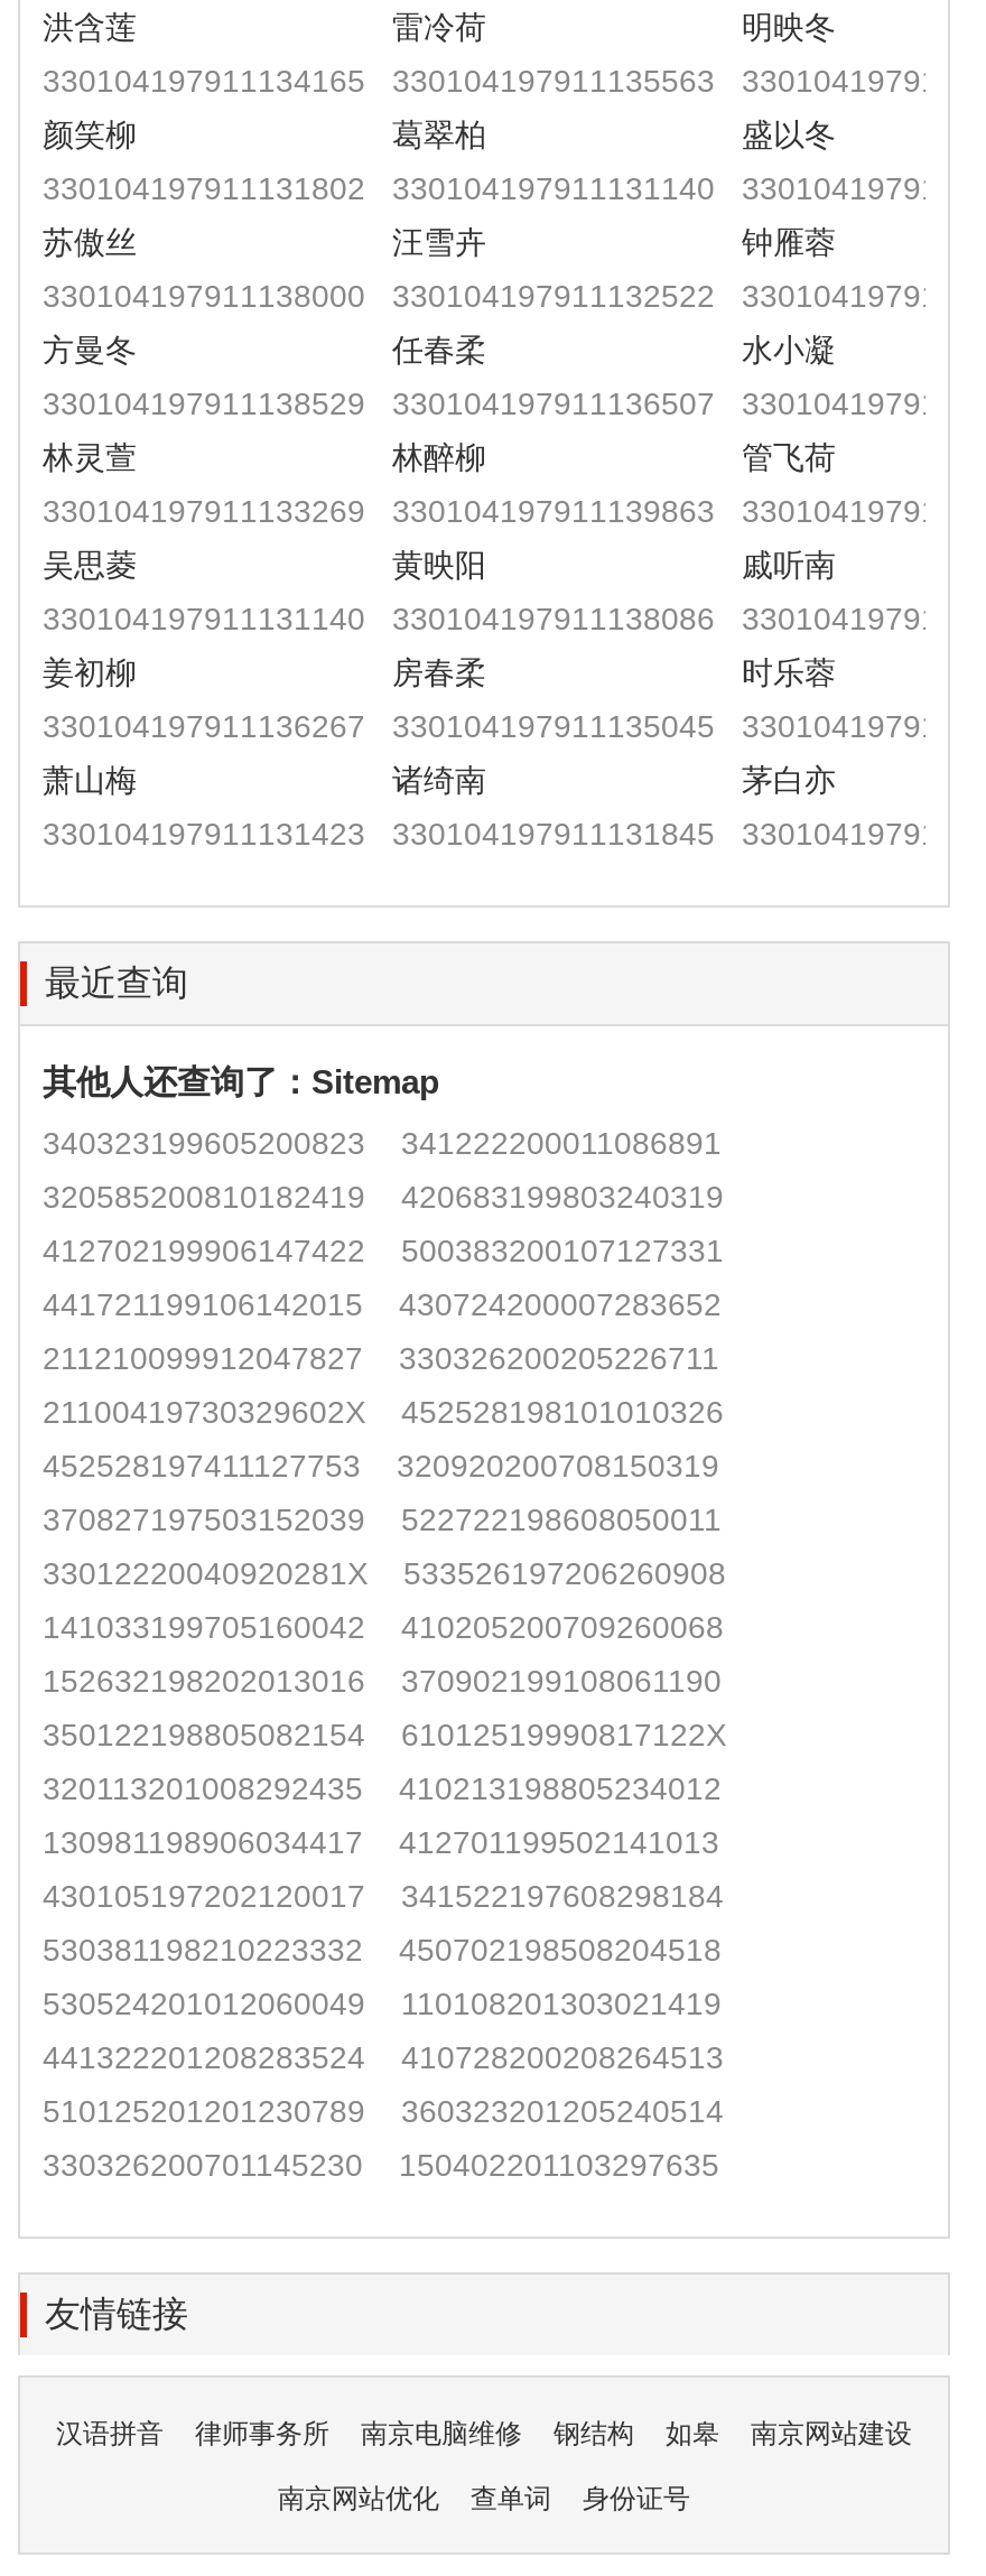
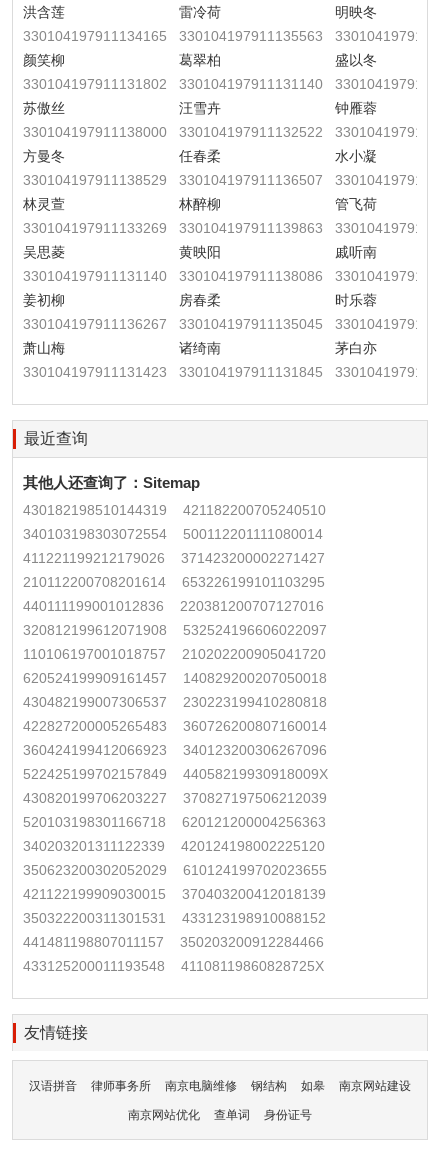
- 340323199605200823
- 341222200011086891
+ 430182198510144319
+ 421182200705240510

- 320585200810182419
- 420683199803240319
+ 340103198303072554
+ 500112201111080014

- 412702199906147422
- 500383200107127331
+ 411221199212179026
+ 371423200002271427

- 441721199106142015
- 430724200007283652
+ 210112200708201614
+ 653226199101103295

- 211210099912047827
- 330326200205226711
+ 440111199001012836
+ 220381200707127016

- 21100419730329602X
- 452528198101010326
+ 320812199612071908
+ 532524196606022097

- 452528197411127753
- 320920200708150319
+ 110106197001018757
+ 210202200905041720

- 370827197503152039
- 522722198608050011
+ 620524199909161457
+ 140829200207050018

- 33012220040920281X
- 533526197206260908
+ 430482199007306537
+ 230223199410280818

- 141033199705160042
- 410205200709260068
+ 422827200005265483
+ 360726200807160014

- 152632198202013016
- 370902199108061190
+ 360424199412066923
+ 340123200306267096

- 350122198805082154
- 61012519990817122X
+ 522425199702157849
+ 44058219930918009X

- 320113201008292435
- 410213198805234012
+ 430820199706203227
+ 370827197506212039

- 130981198906034417
- 412701199502141013
+ 520103198301166718
+ 620121200004256363

- 430105197202120017
- 341522197608298184
+ 340203201311122339
+ 420124198002225120

- 530381198210223332
- 450702198508204518
+ 350623200302052029
+ 610124199702023655

- 530524201012060049
- 110108201303021419
+ 421122199909030015
+ 370403200412018139

- 441322201208283524
- 410728200208264513
+ 350322200311301531
+ 433123198910088152

- 510125201201230789
- 360323201205240514
+ 441481198807011157
+ 350203200912284466

- 330326200701145230
- 150402201103297635
+ 433125200011193548
+ 41108119860828725X
